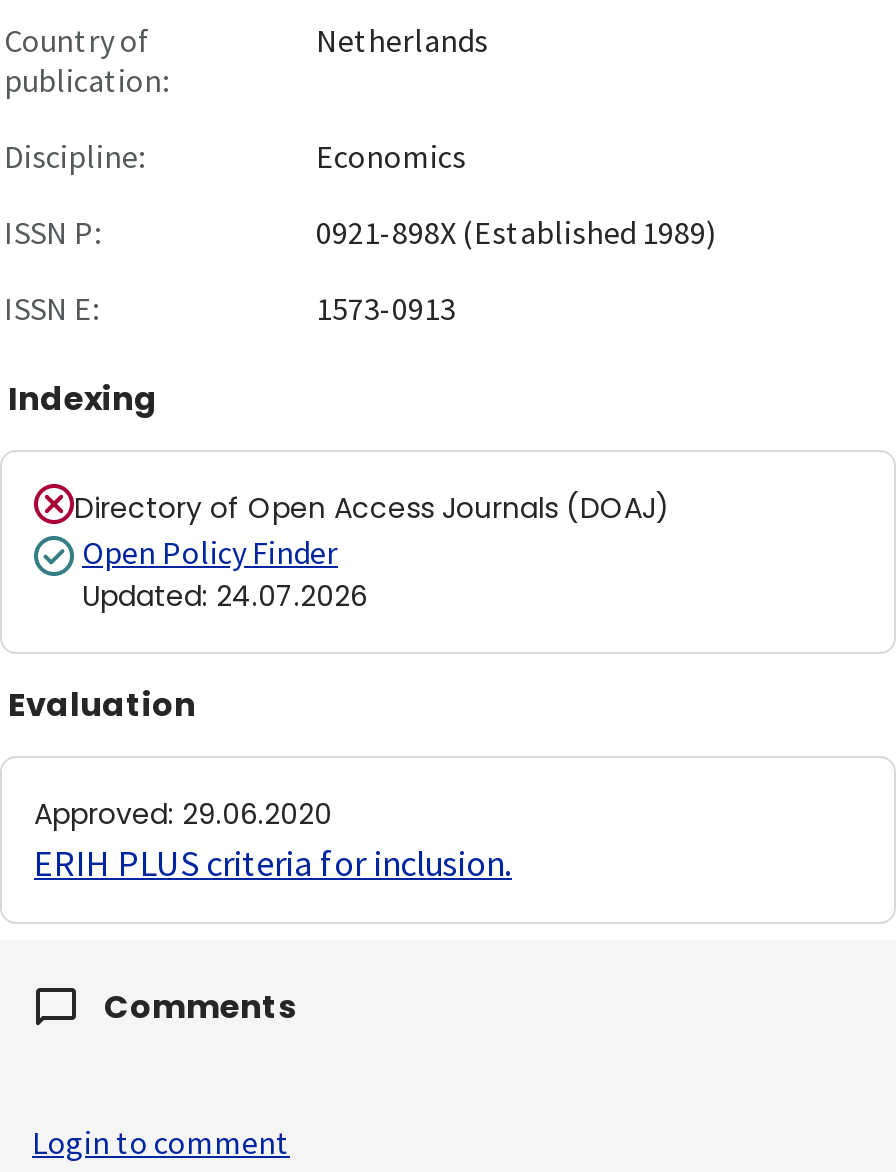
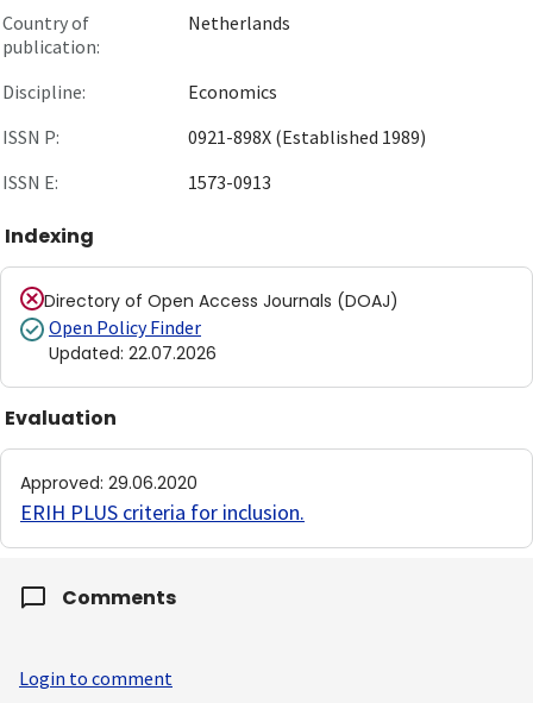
- Updated: 24.07.2026
+ Updated: 22.07.2026
